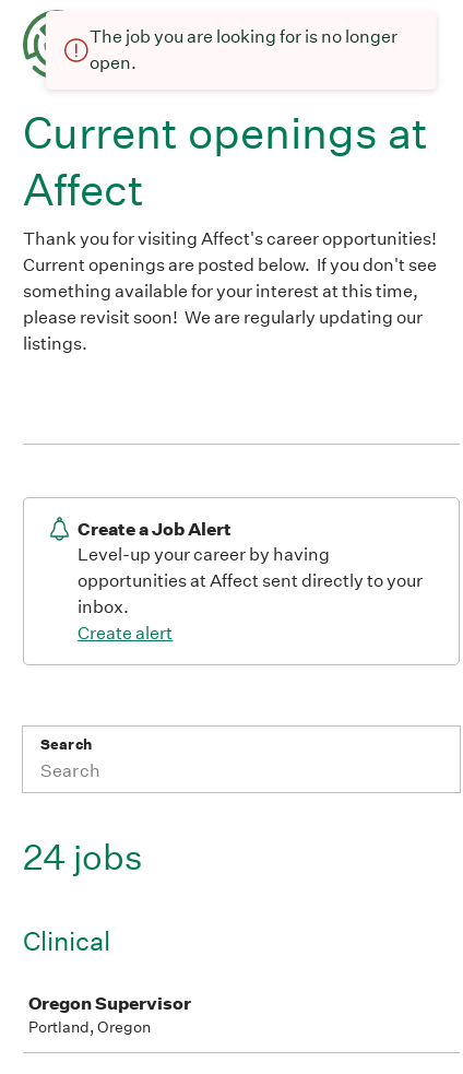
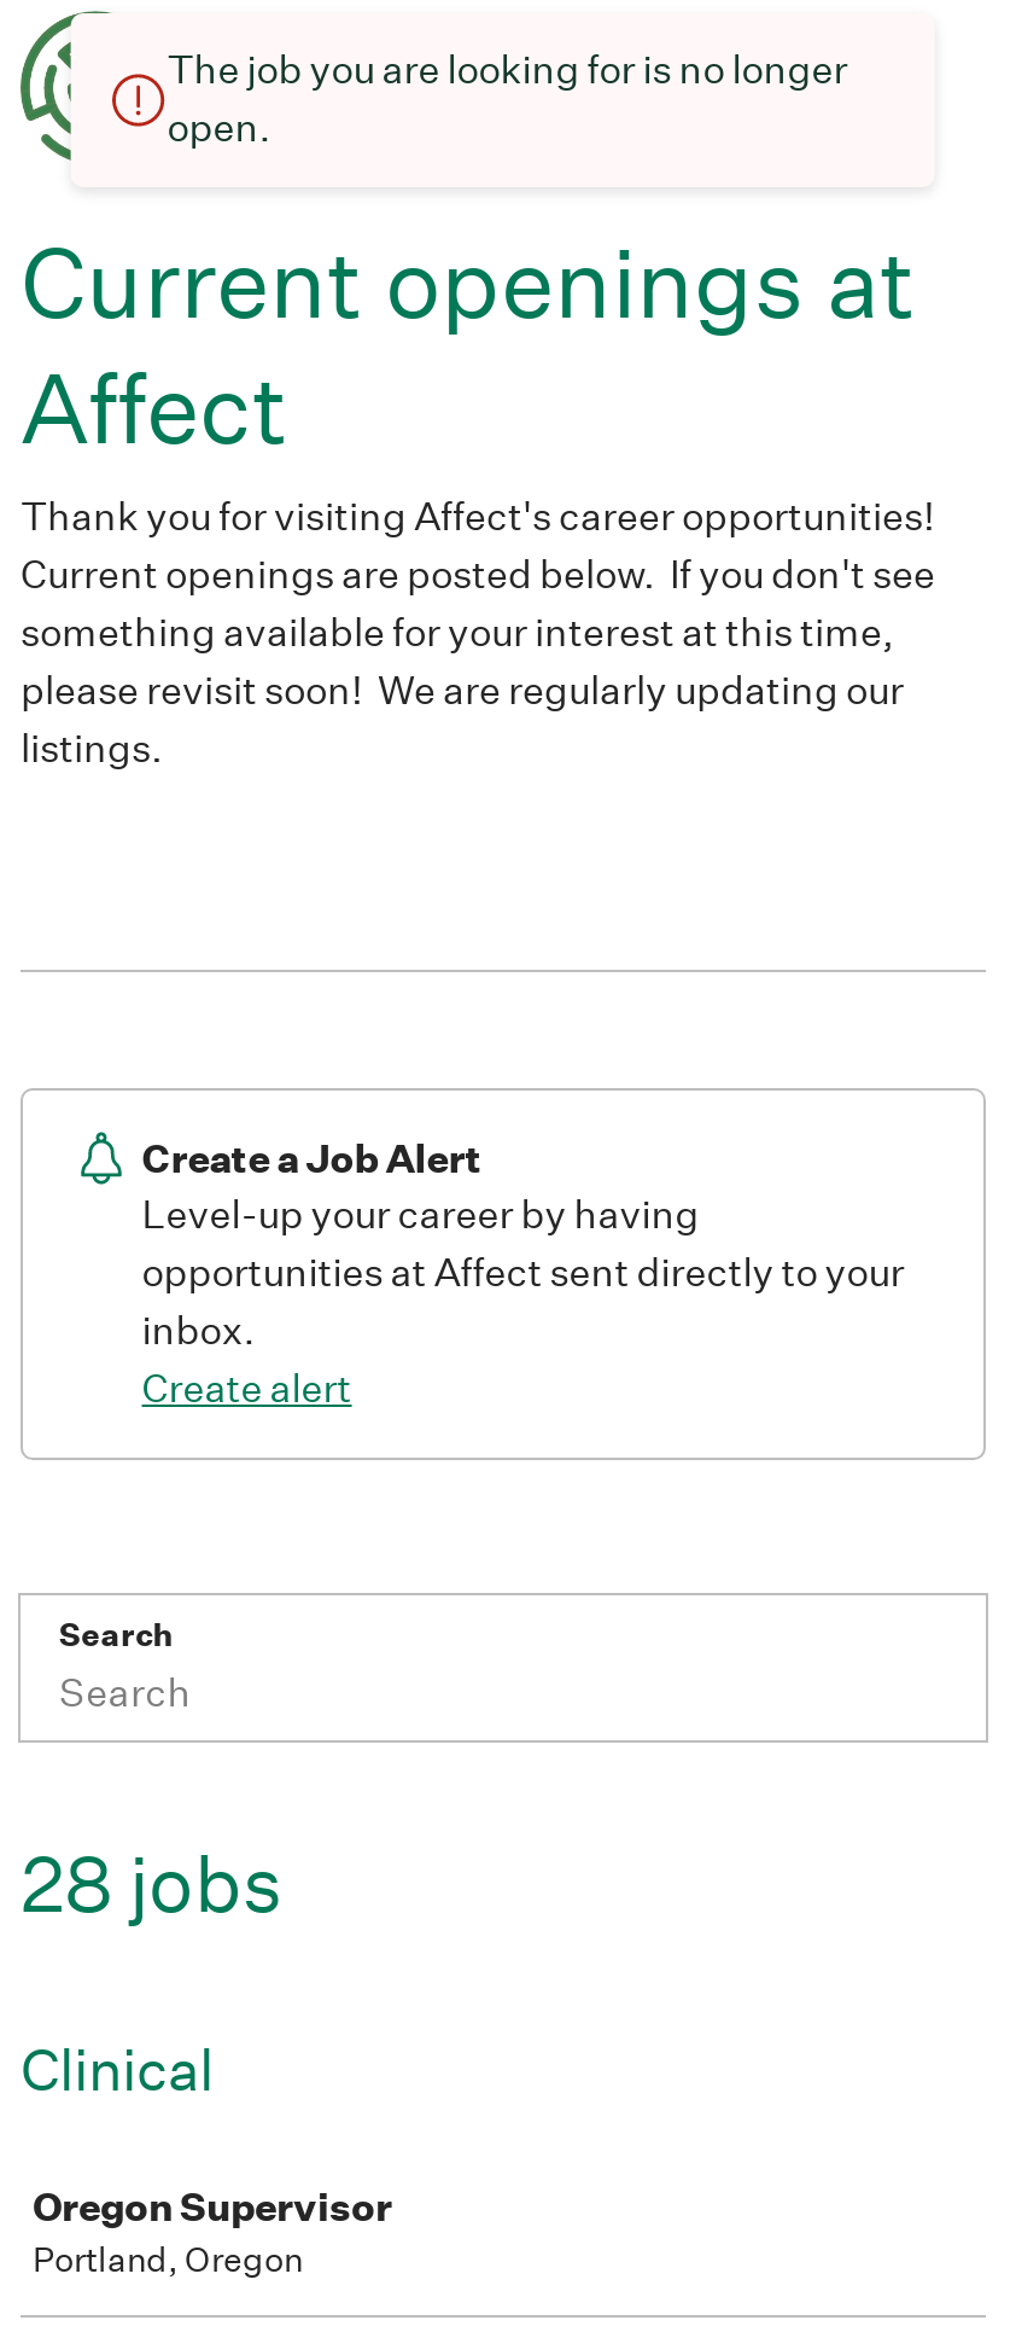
- 24 jobs
+ 28 jobs
